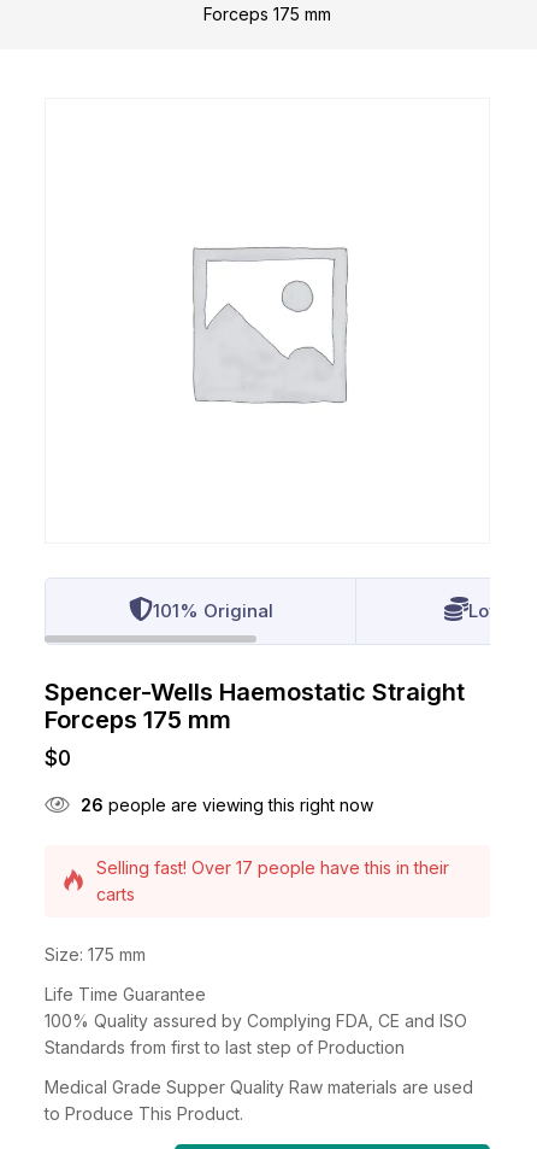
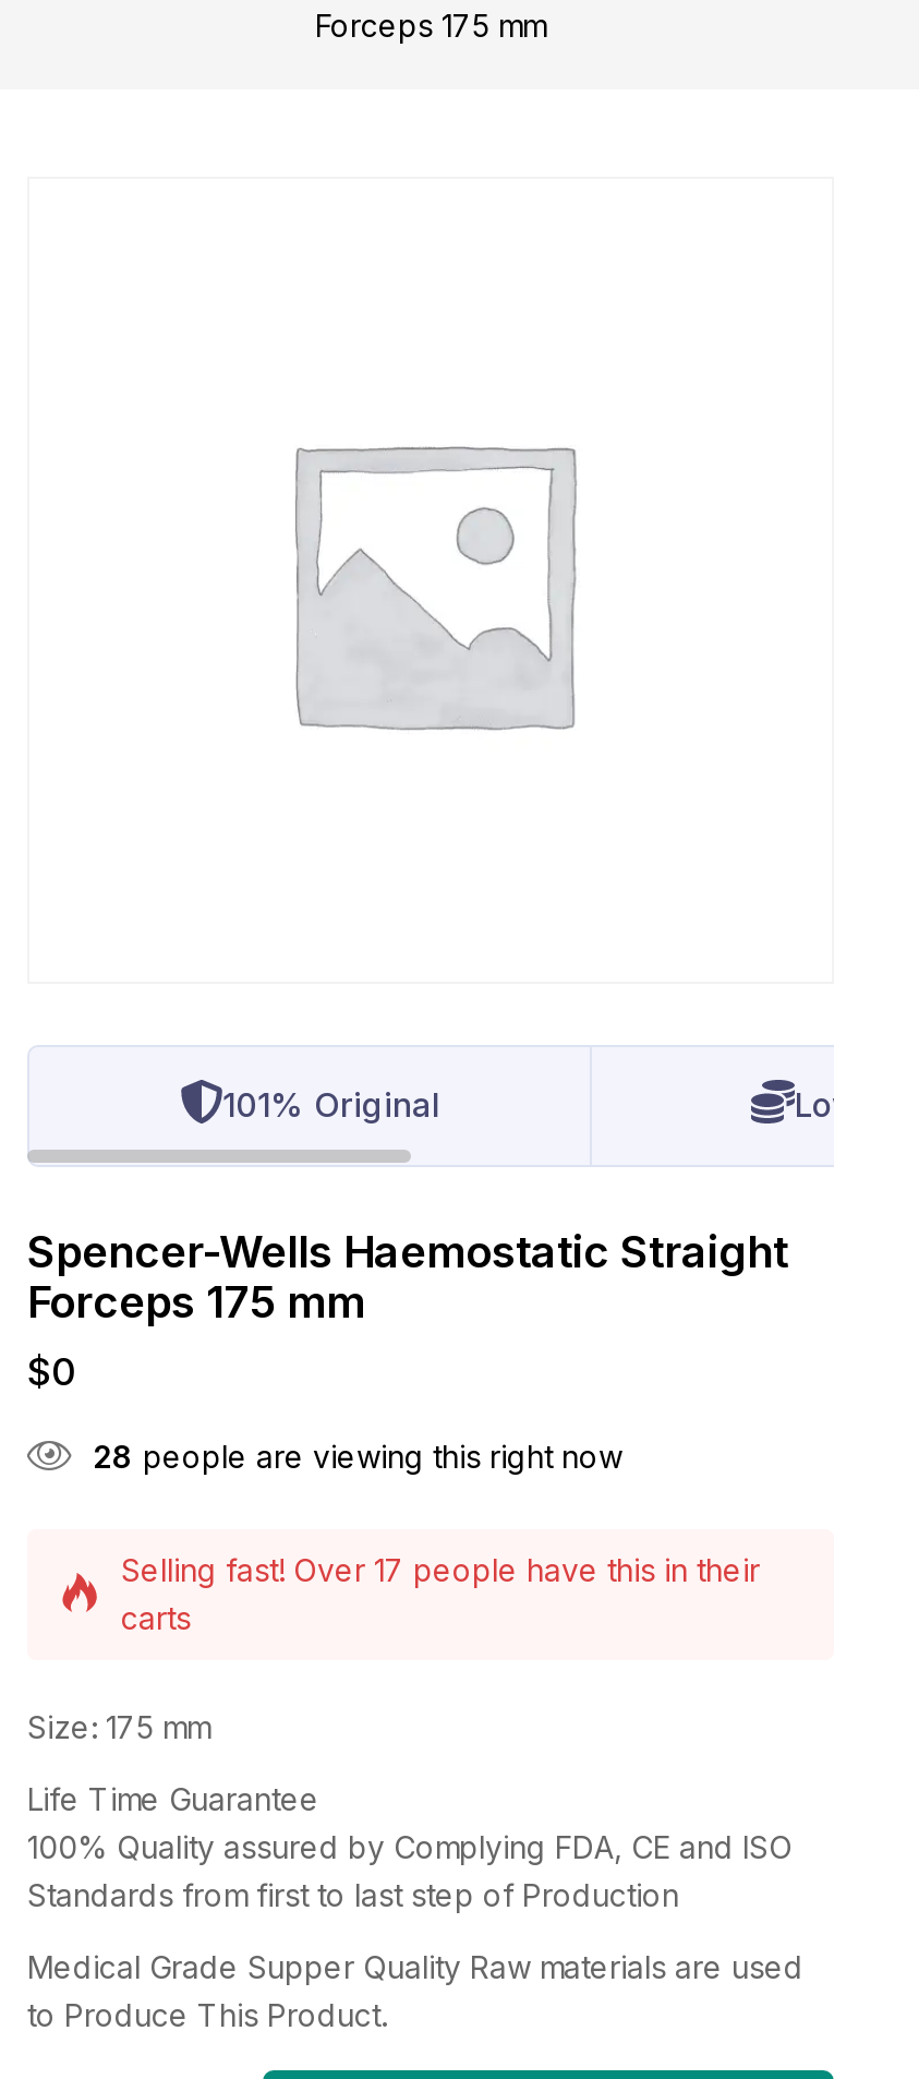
- 26 people are viewing this right now
+ 28 people are viewing this right now
